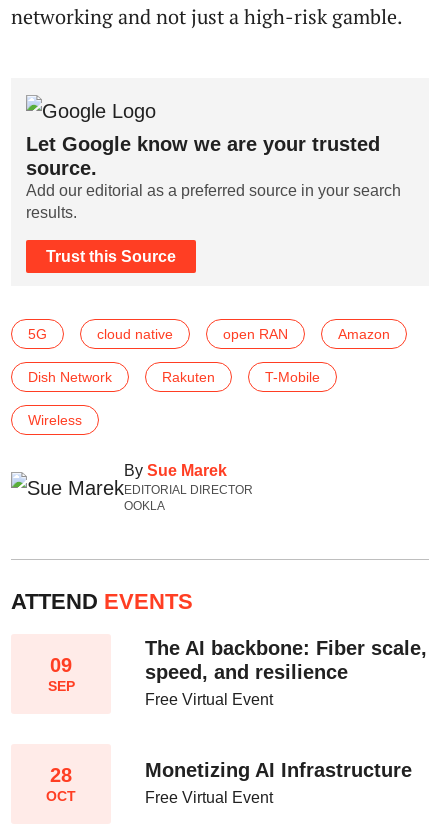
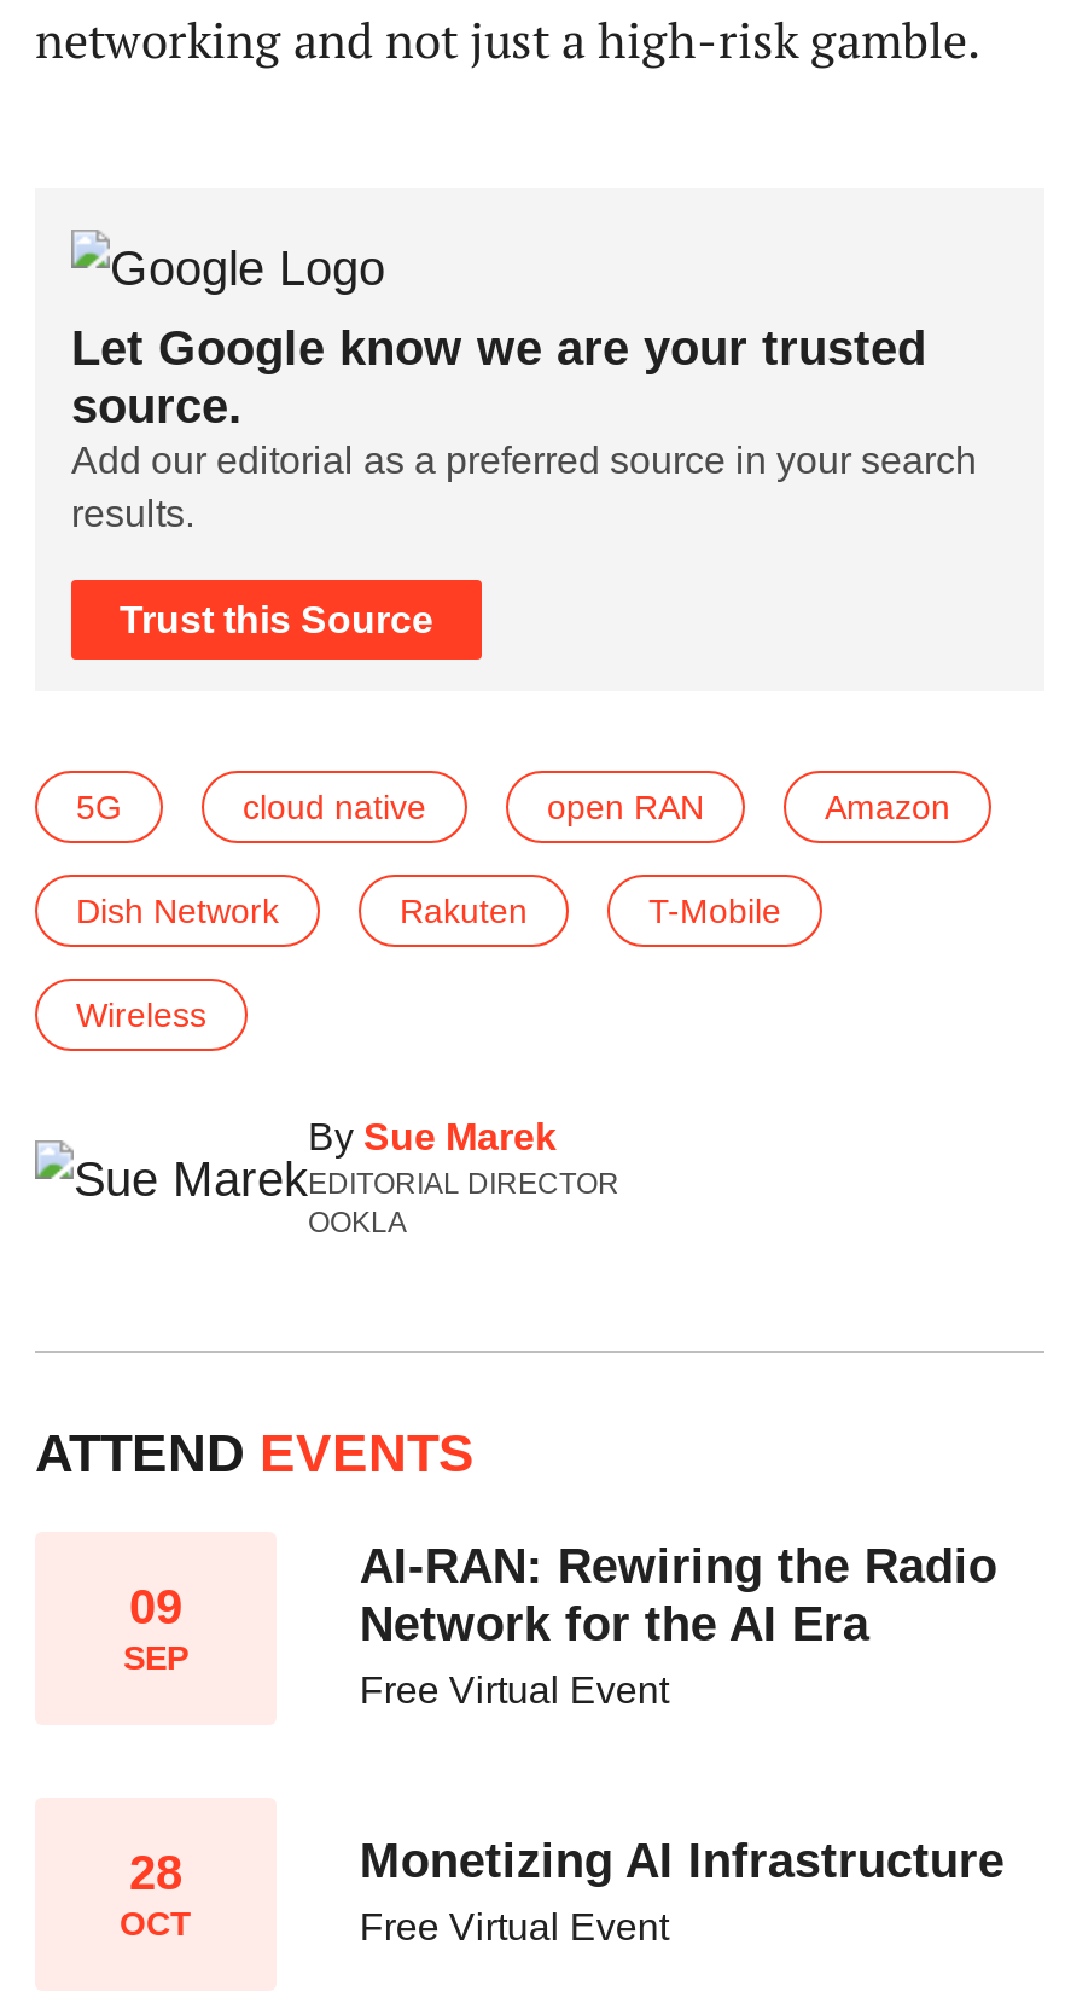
- The AI backbone: Fiber scale,
- speed, and resilience
+ AI-RAN: Rewiring the Radio
+ Network for the AI Era
